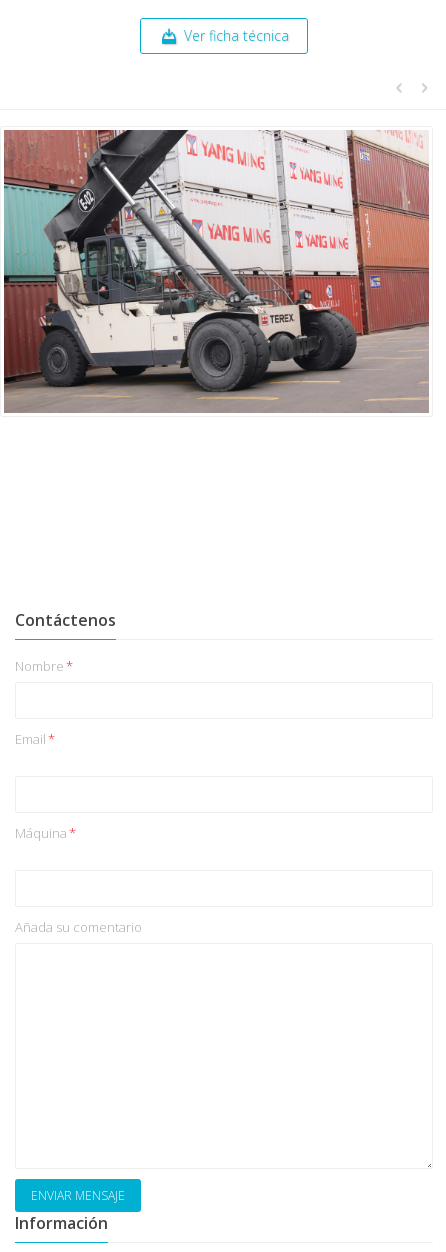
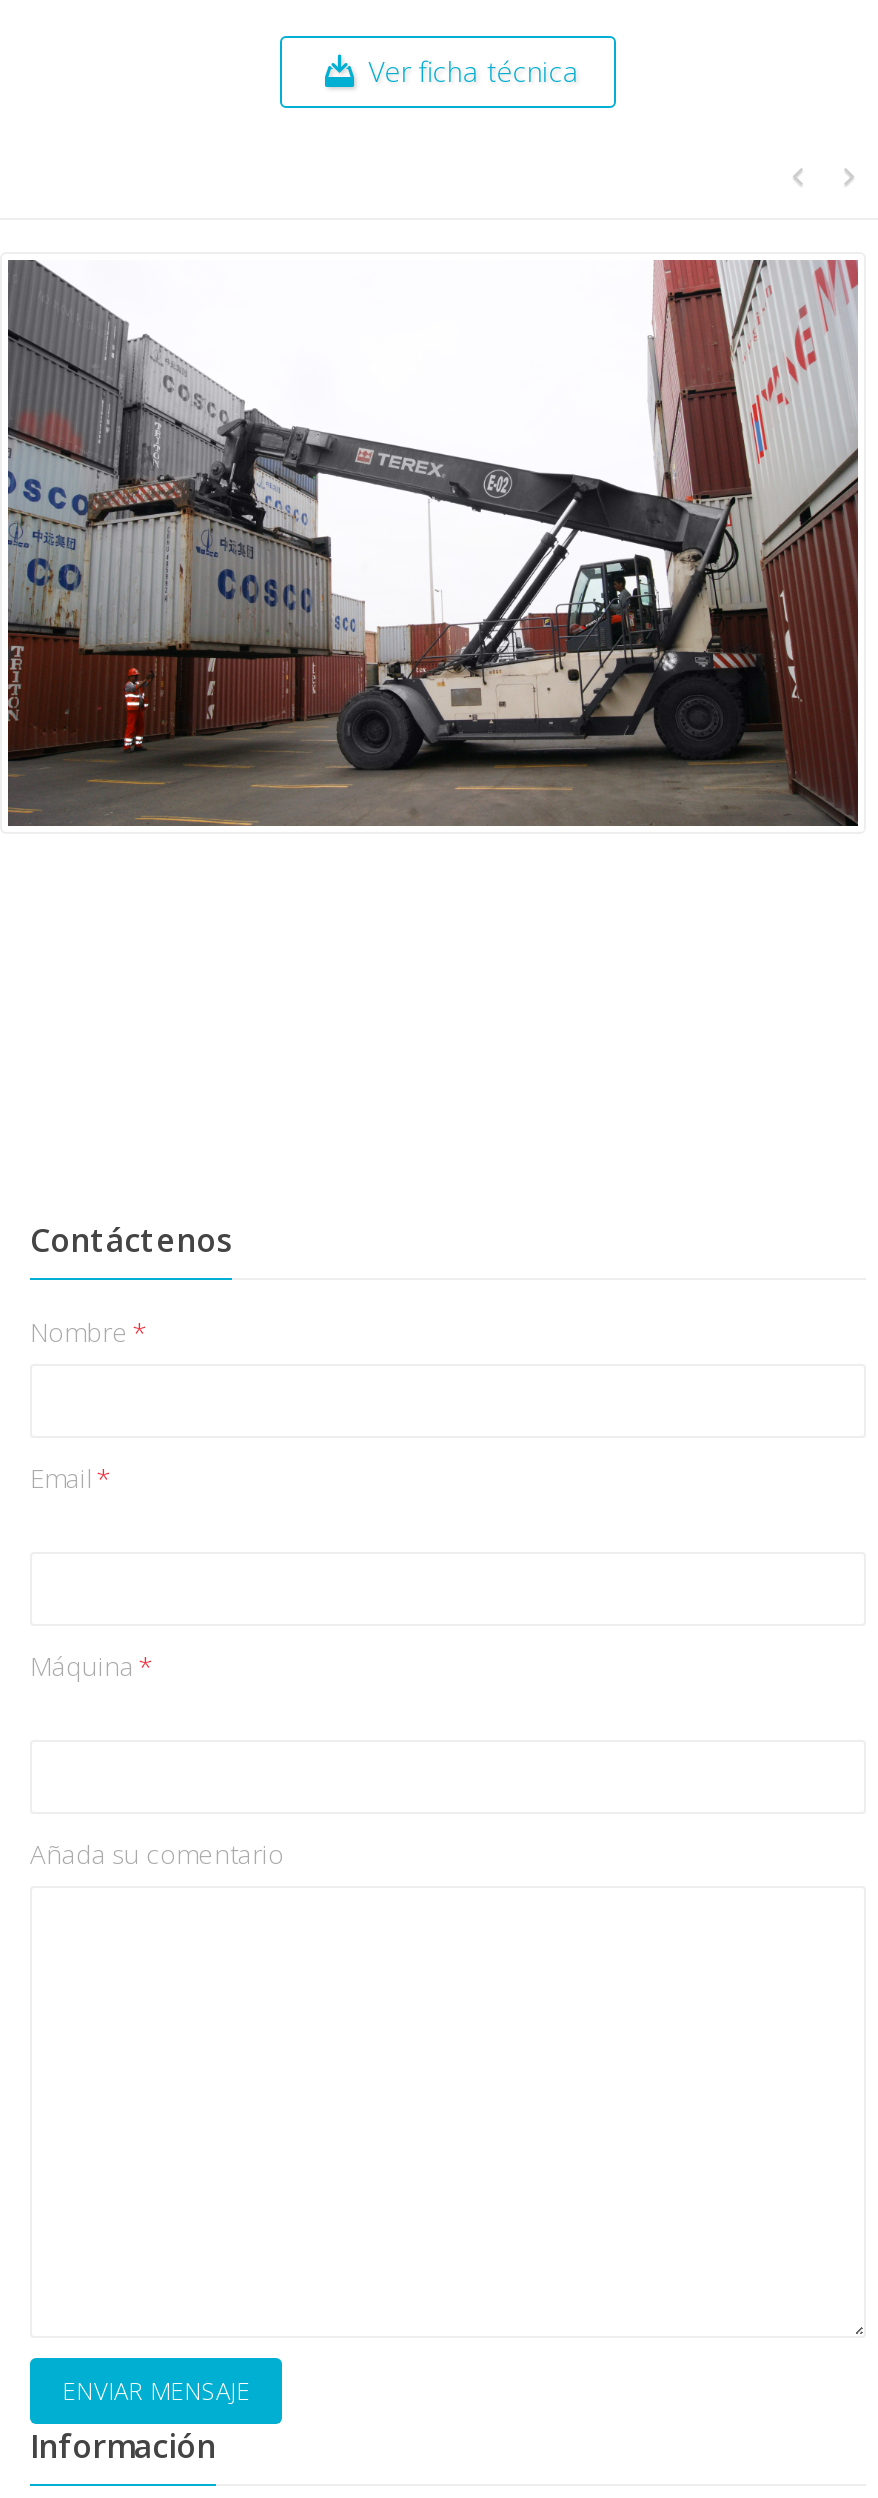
- [image]
+ [image]
